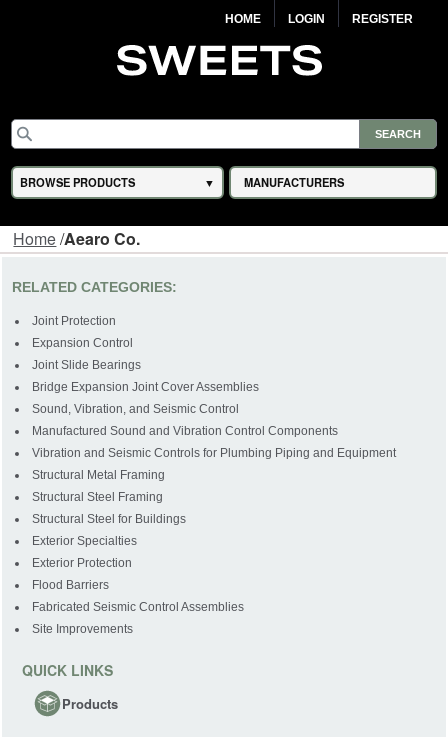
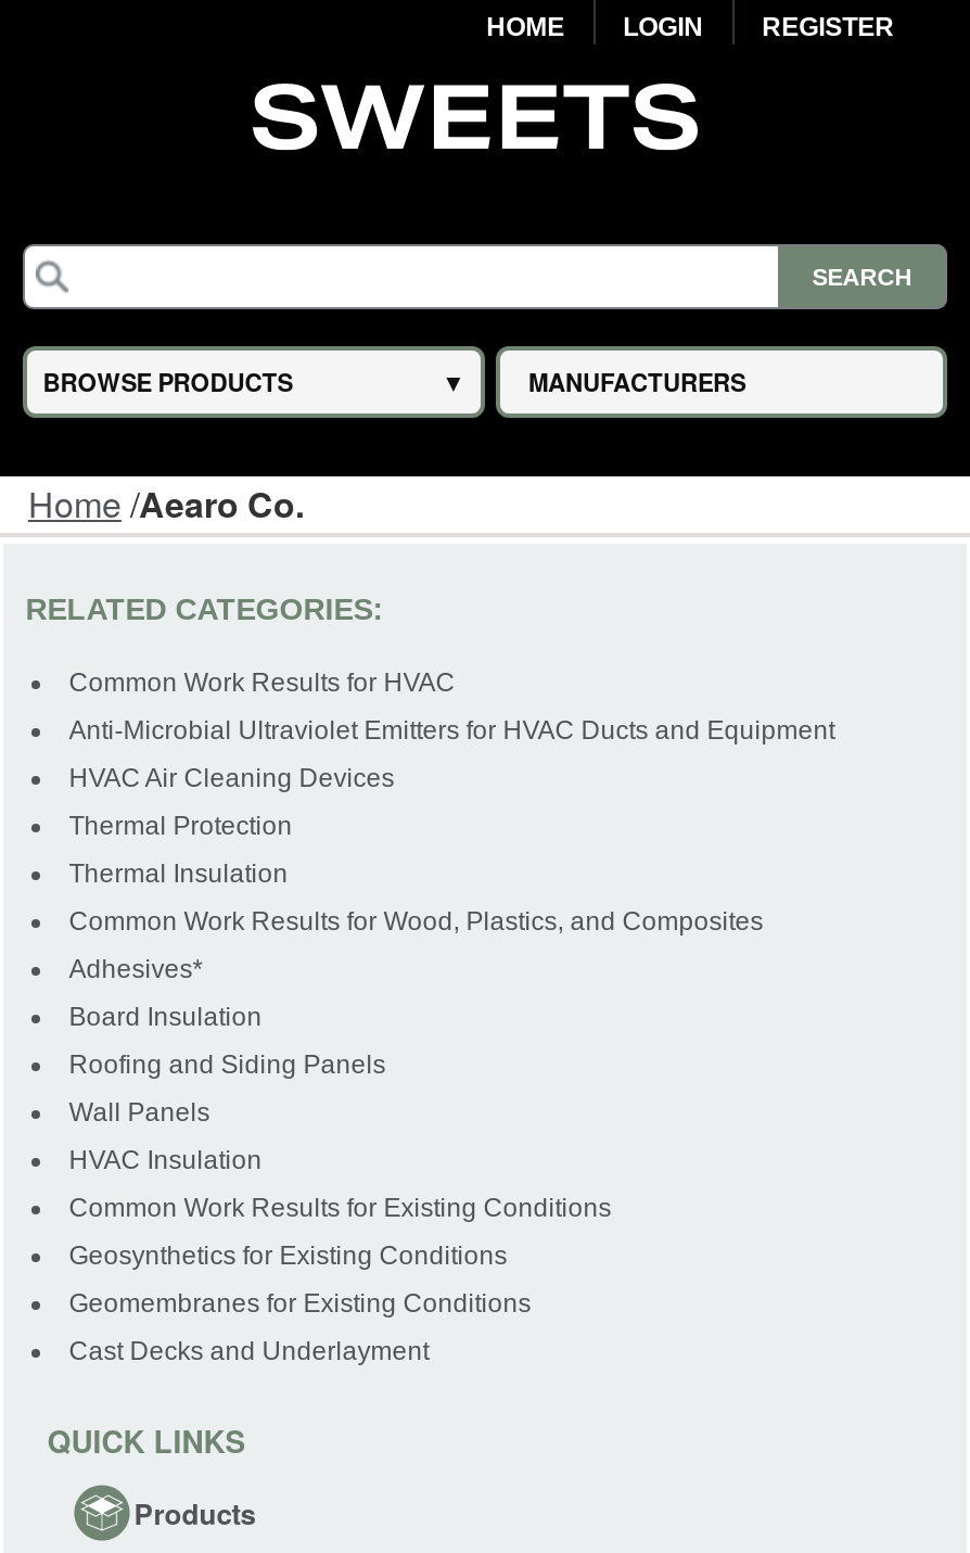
- Joint Protection
+ Common Work Results for HVAC

- Expansion Control
+ Anti-Microbial Ultraviolet Emitters for HVAC Ducts and Equipment

- Joint Slide Bearings
+ HVAC Air Cleaning Devices

- Bridge Expansion Joint Cover Assemblies
+ Thermal Protection

- Sound, Vibration, and Seismic Control
+ Thermal Insulation

- Manufactured Sound and Vibration Control Components
+ Common Work Results for Wood, Plastics, and Composites

- Vibration and Seismic Controls for Plumbing Piping and Equipment
+ Adhesives*

- Structural Metal Framing
+ Board Insulation

- Structural Steel Framing
+ Roofing and Siding Panels

- Structural Steel for Buildings
+ Wall Panels

- Exterior Specialties
+ HVAC Insulation

- Exterior Protection
+ Common Work Results for Existing Conditions

- Flood Barriers
+ Geosynthetics for Existing Conditions

- Fabricated Seismic Control Assemblies
+ Geomembranes for Existing Conditions

- Site Improvements
+ Cast Decks and Underlayment
